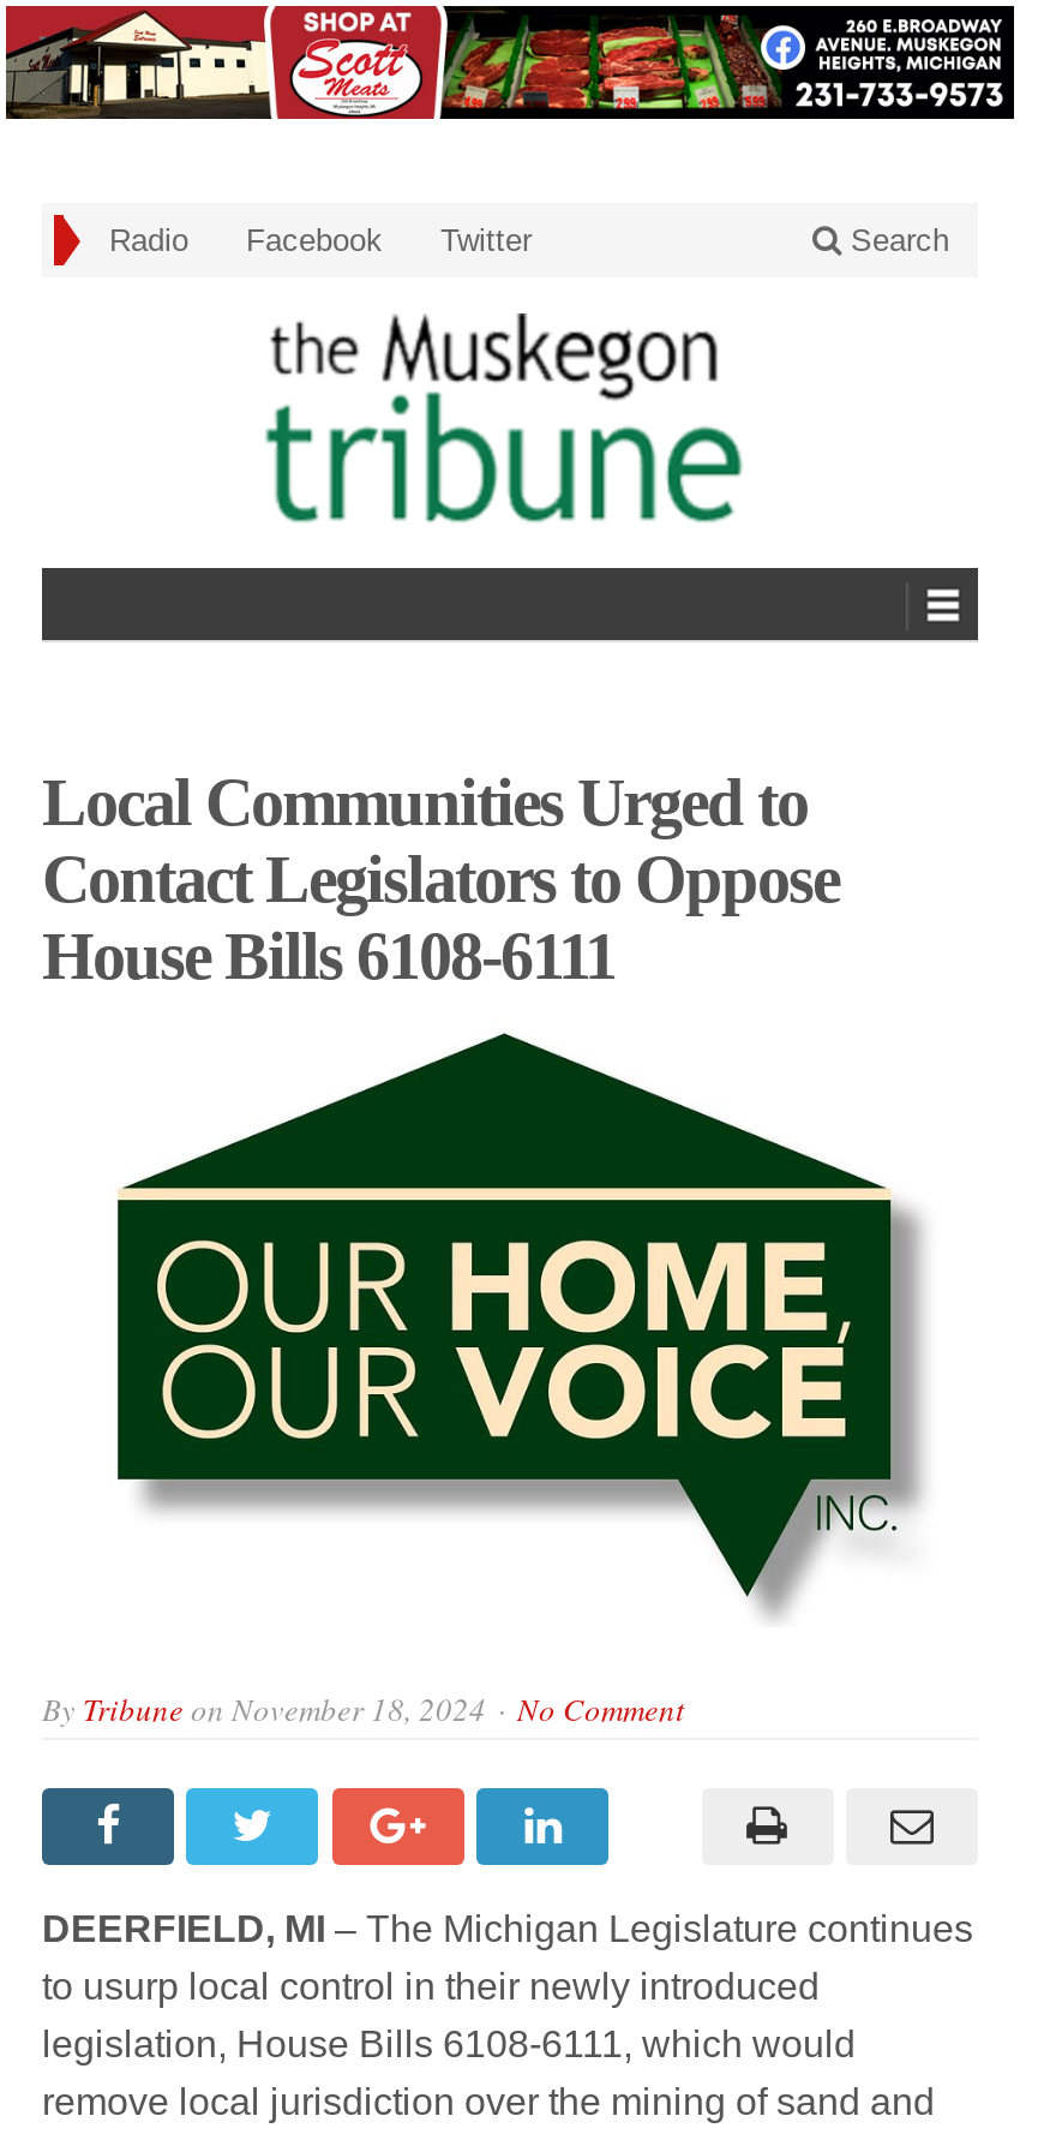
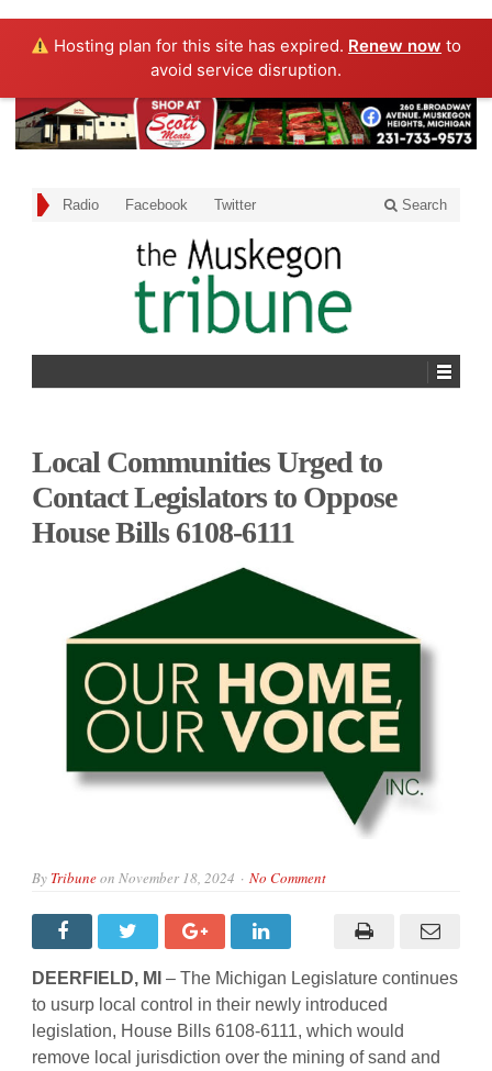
+ [image]
+ Hosting plan for this site has expired. Renew now to
+ avoid service disruption.
